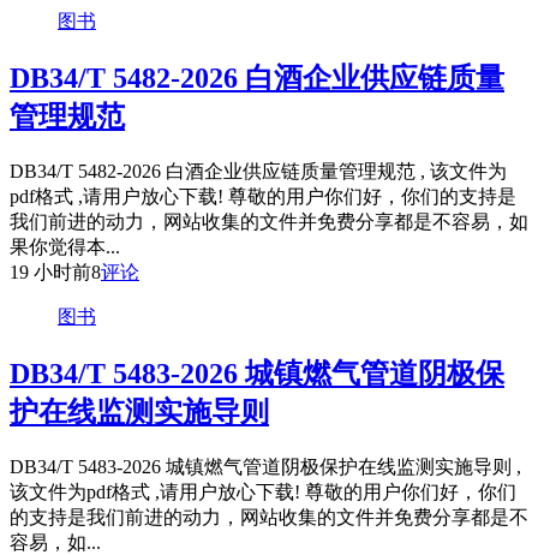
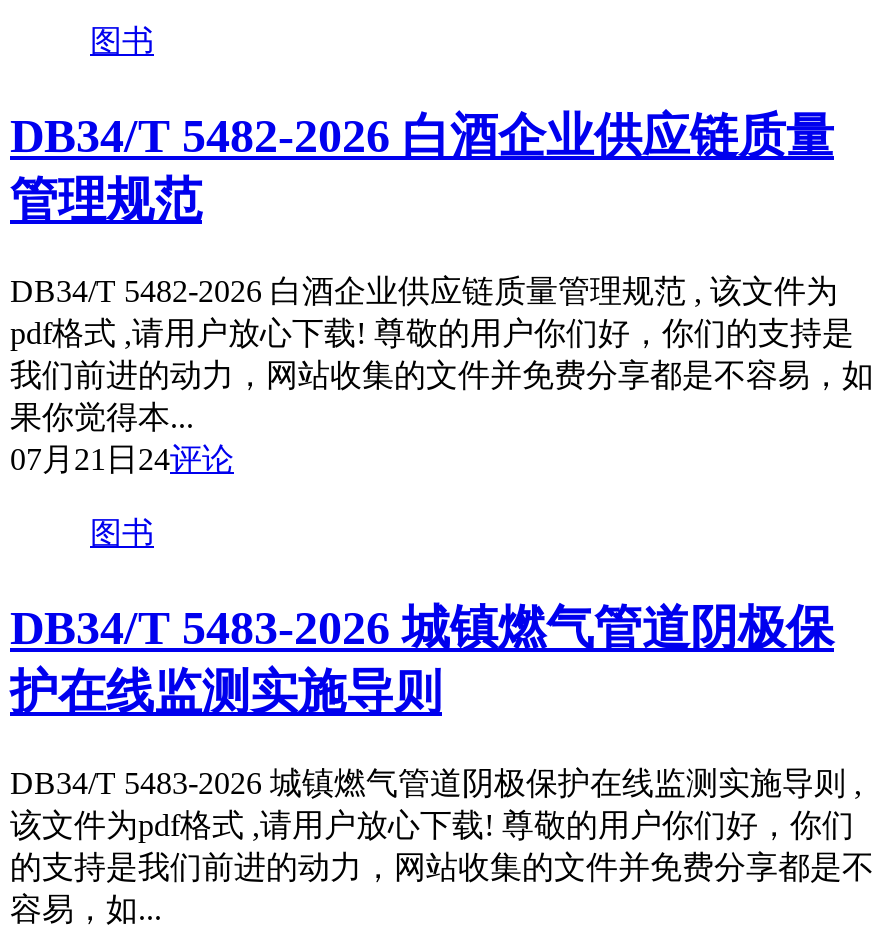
- 19 小时前8评论
+ 07月21日24评论
